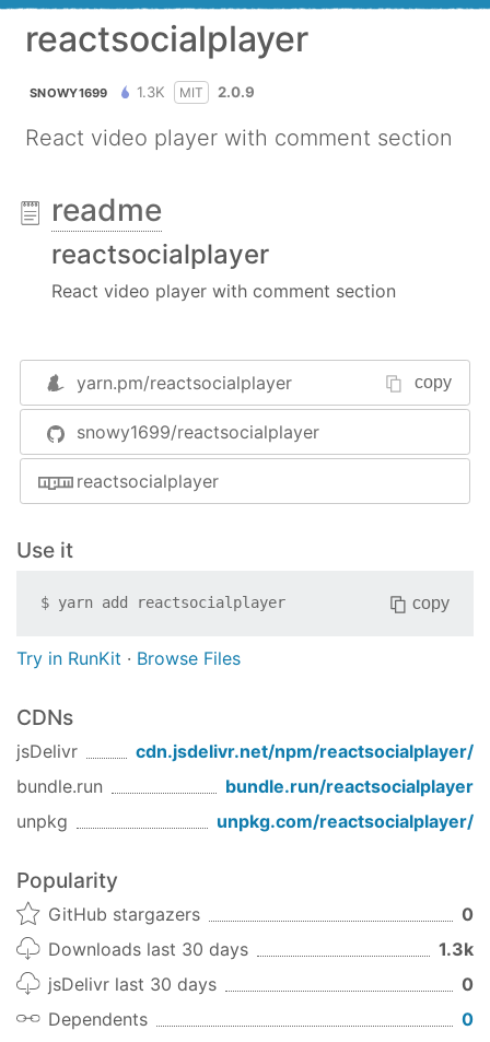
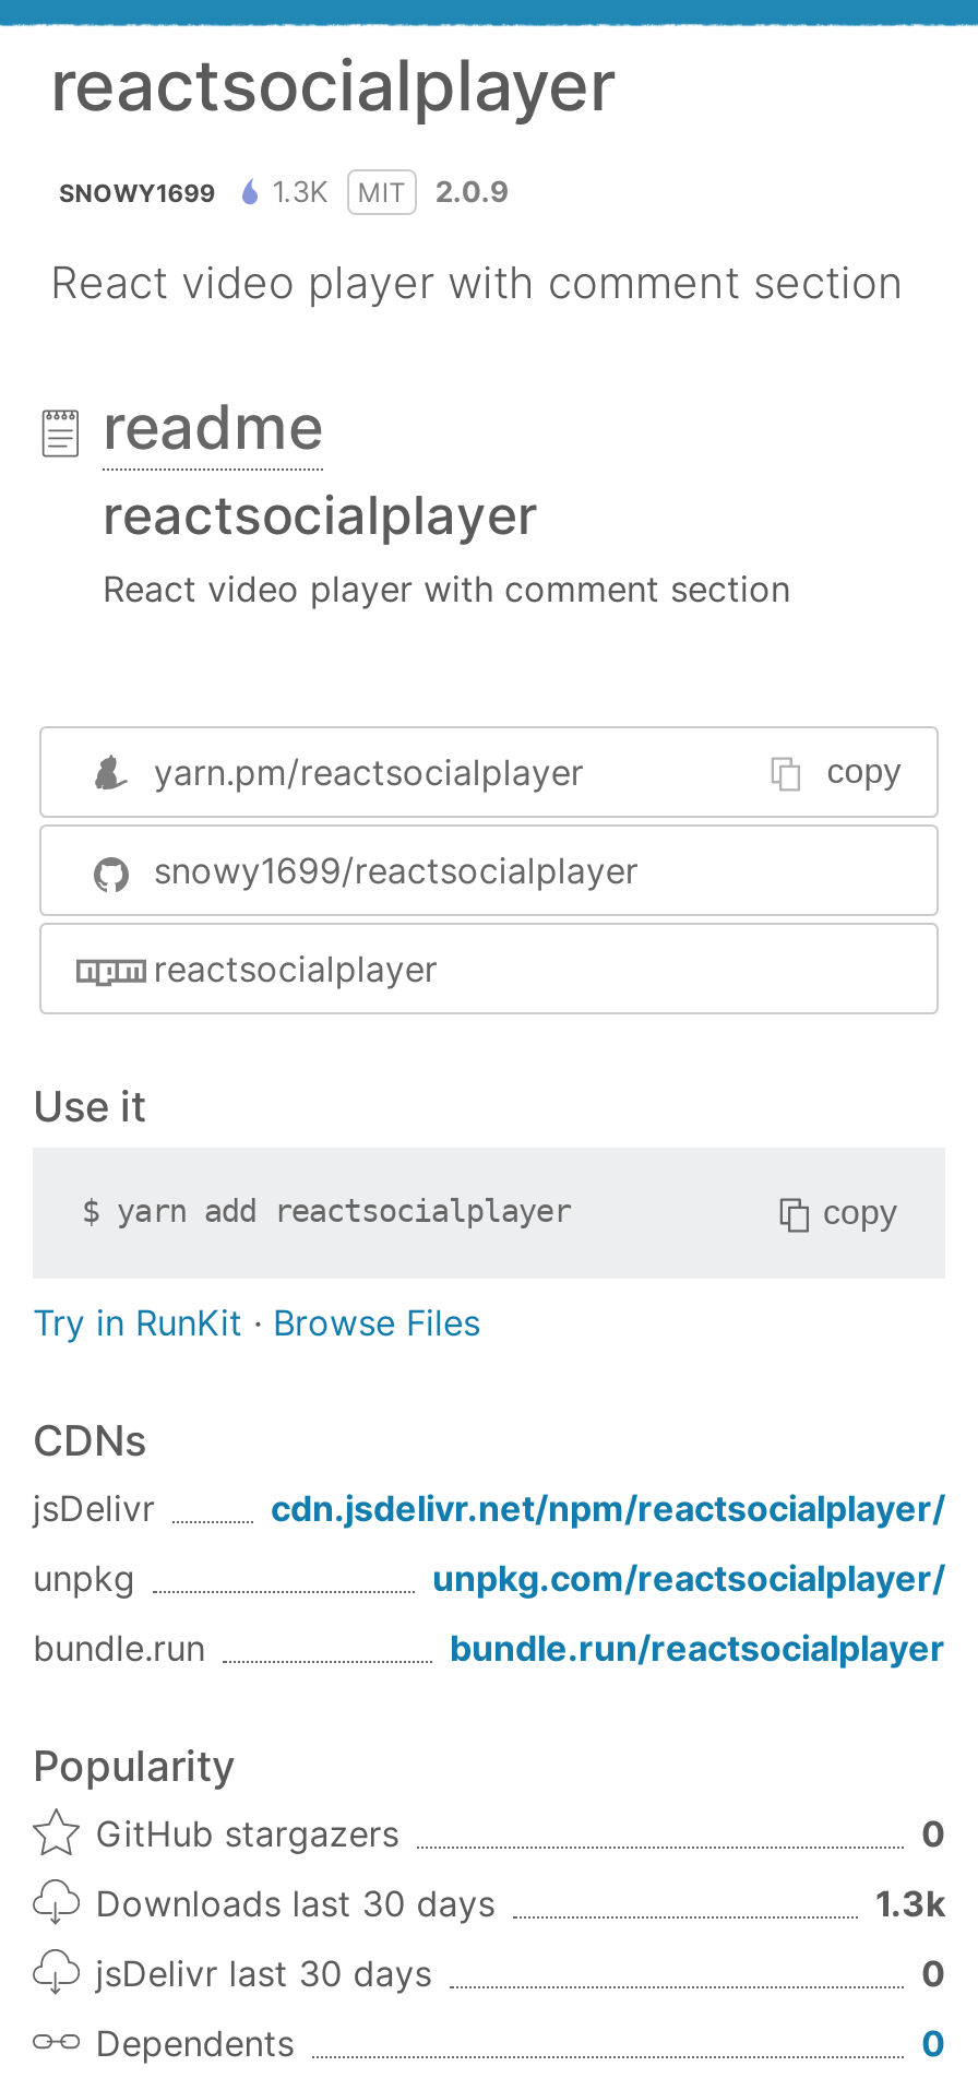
moved down: bundle.run | bundle.run/reactsocialplayer

moved up: unpkg | unpkg.com/reactsocialplayer/
